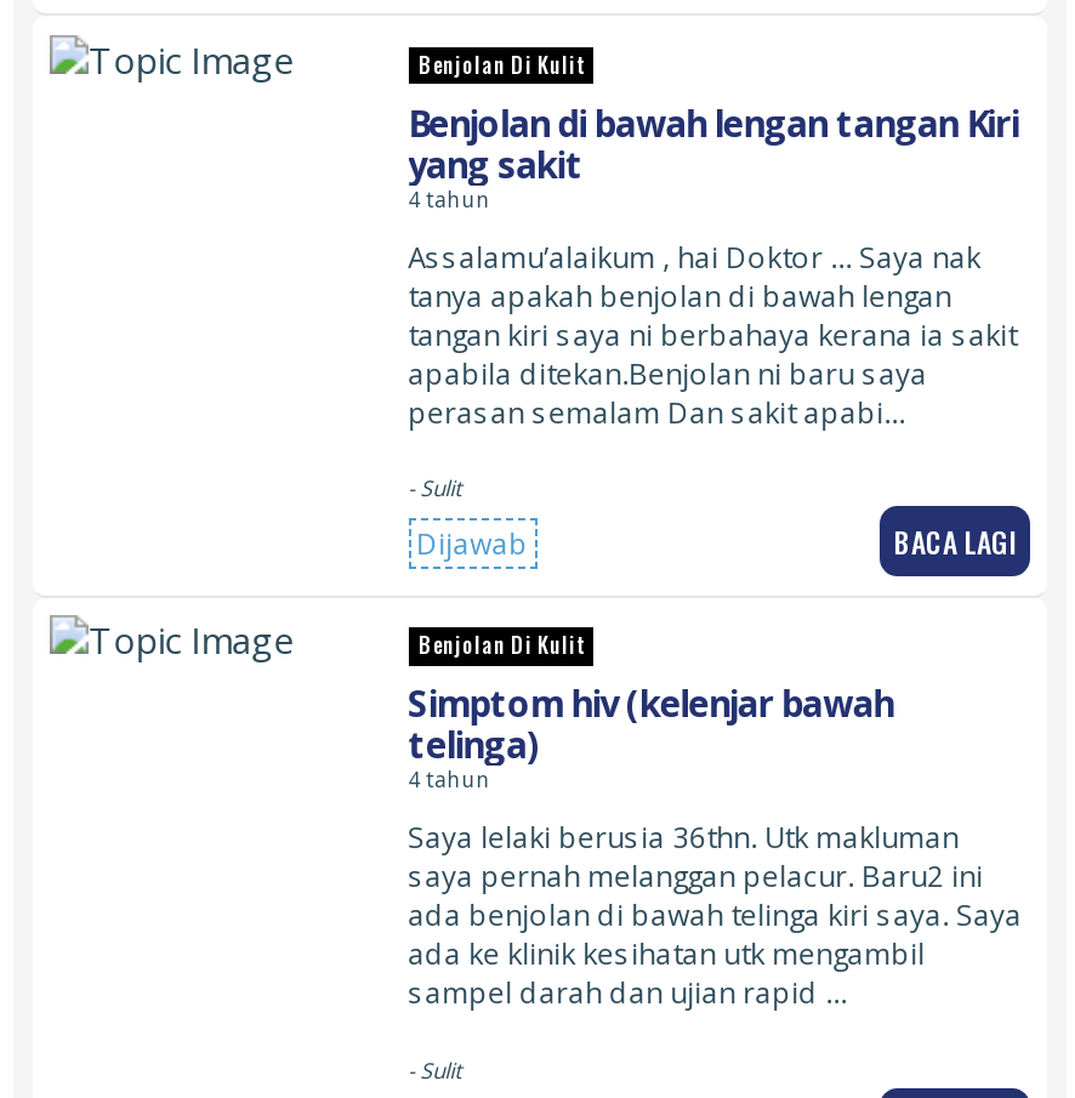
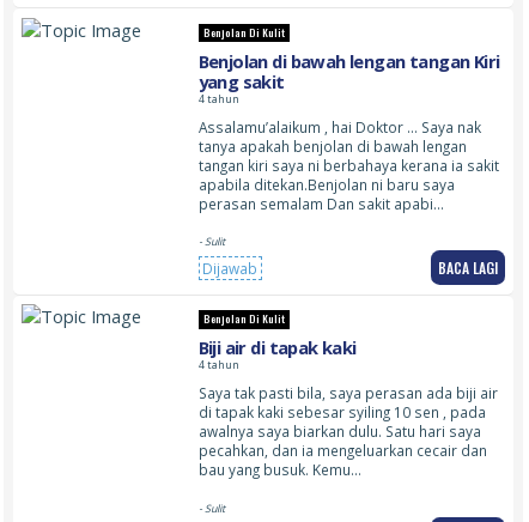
- Simptom hiv (kelenjar bawah
- telinga)
+ Biji air di tapak kaki

- Saya lelaki berusia 36thn. Utk makluman
- saya pernah melanggan pelacur. Baru2 ini
- ada benjolan di bawah telinga kiri saya. Saya
- ada ke klinik kesihatan utk mengambil
- sampel darah dan ujian rapid …
+ Saya tak pasti bila, saya perasan ada biji air
+ di tapak kaki sebesar syiling 10 sen , pada
+ awalnya saya biarkan dulu. Satu hari saya
+ pecahkan, dan ia mengeluarkan cecair dan
+ bau yang busuk. Kemu…
